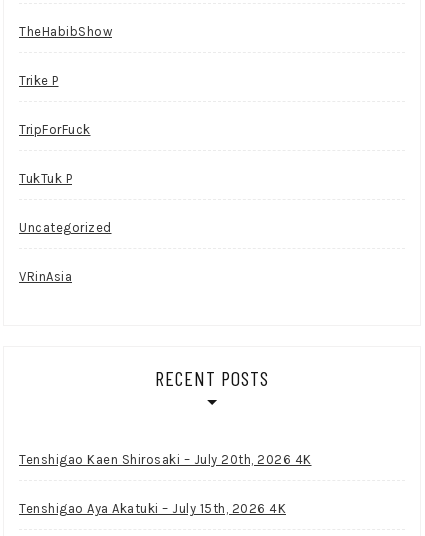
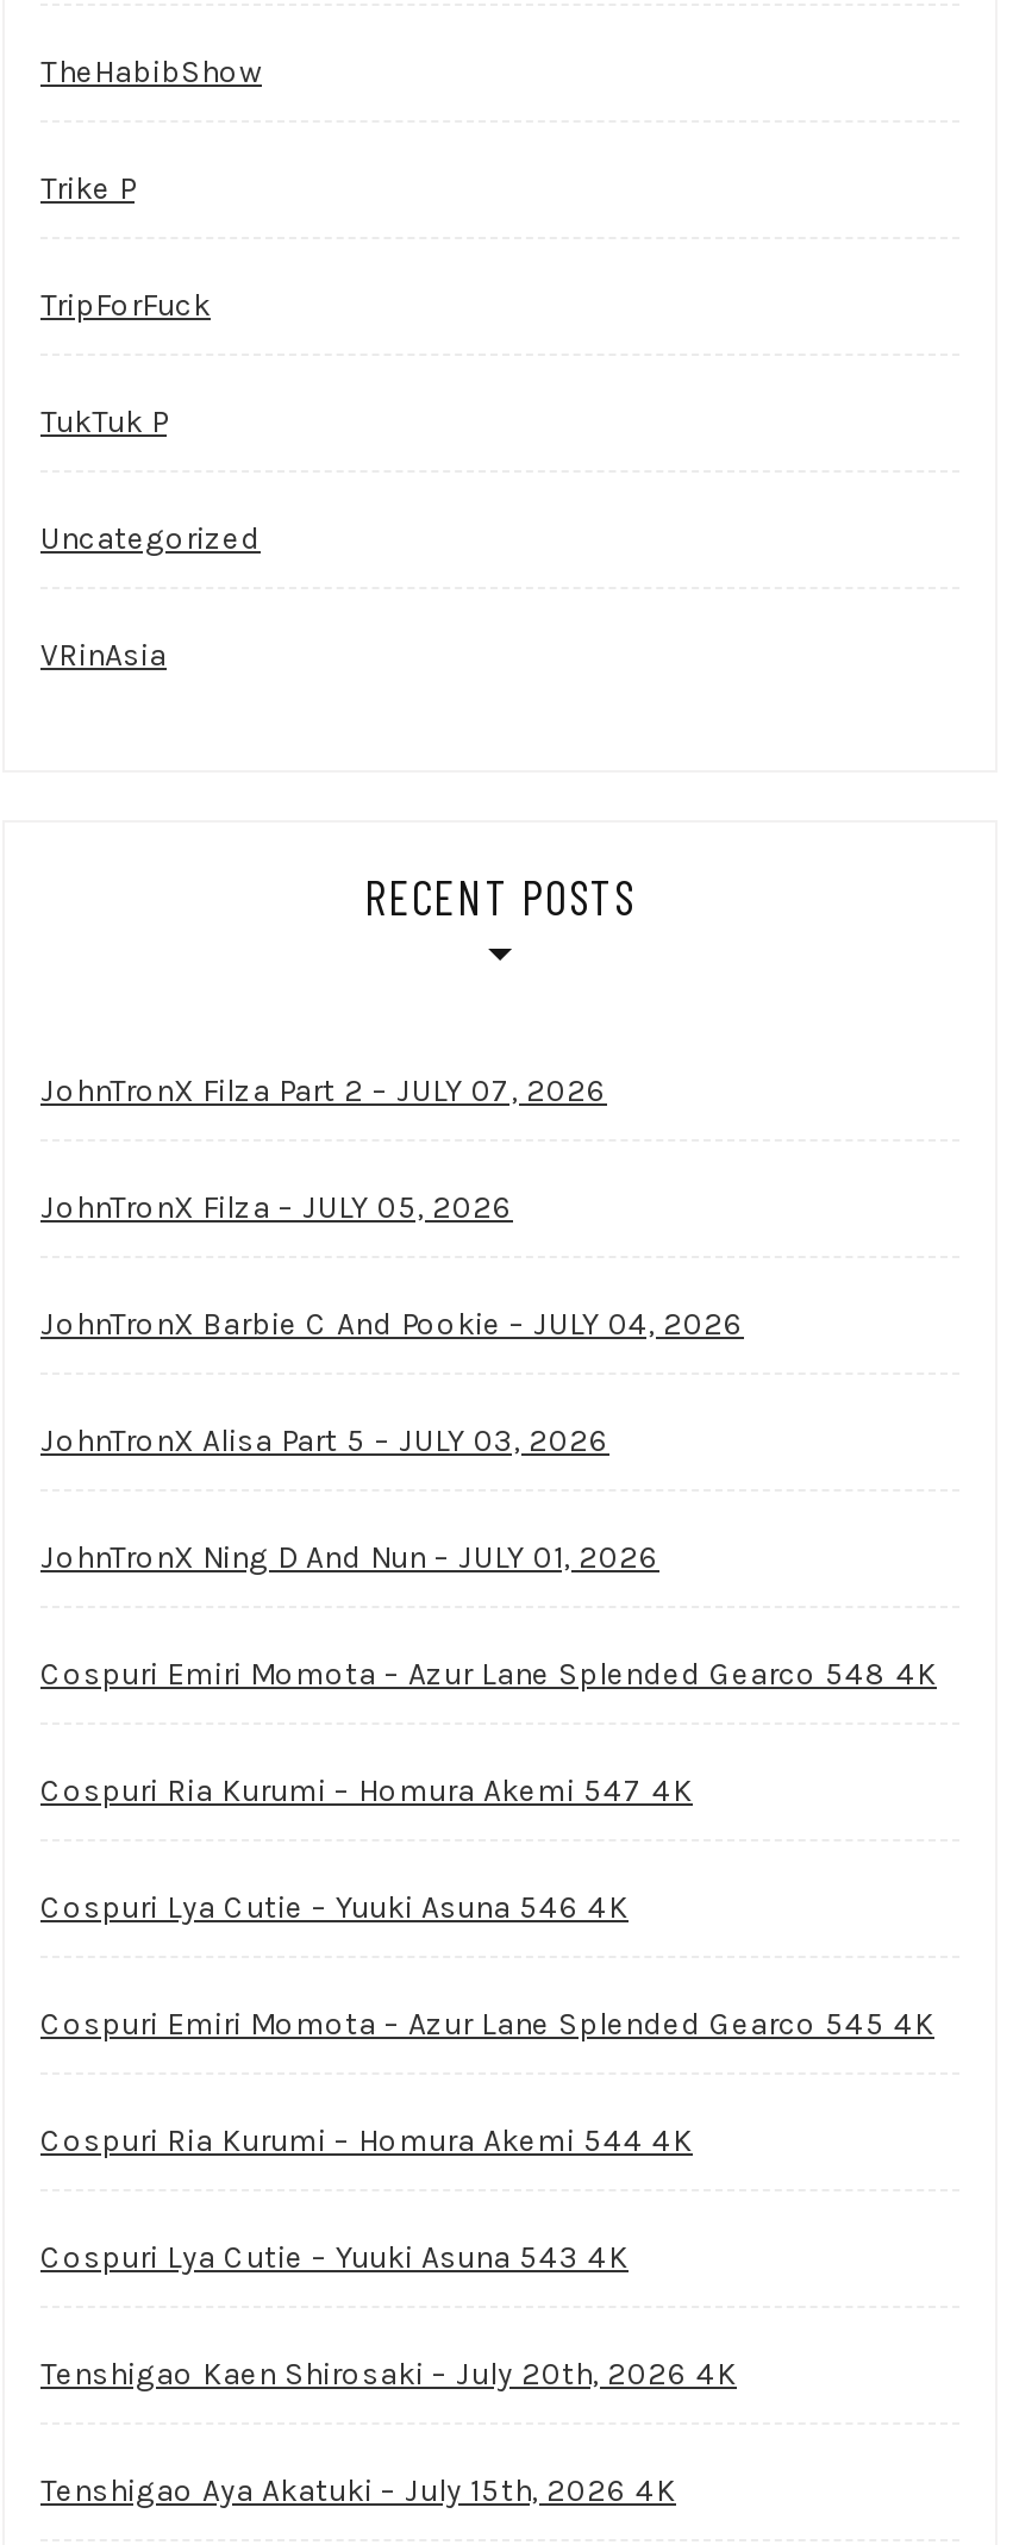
+ JohnTronX Filza Part 2 – JULY 07, 2026
+ JohnTronX Filza – JULY 05, 2026
+ JohnTronX Barbie C And Pookie – JULY 04, 2026
+ JohnTronX Alisa Part 5 – JULY 03, 2026
+ JohnTronX Ning D And Nun – JULY 01, 2026
+ Cospuri Emiri Momota – Azur Lane Splended Gearco 548 4K
+ Cospuri Ria Kurumi – Homura Akemi 547 4K
+ Cospuri Lya Cutie – Yuuki Asuna 546 4K
+ Cospuri Emiri Momota – Azur Lane Splended Gearco 545 4K
+ Cospuri Ria Kurumi – Homura Akemi 544 4K
+ Cospuri Lya Cutie – Yuuki Asuna 543 4K
